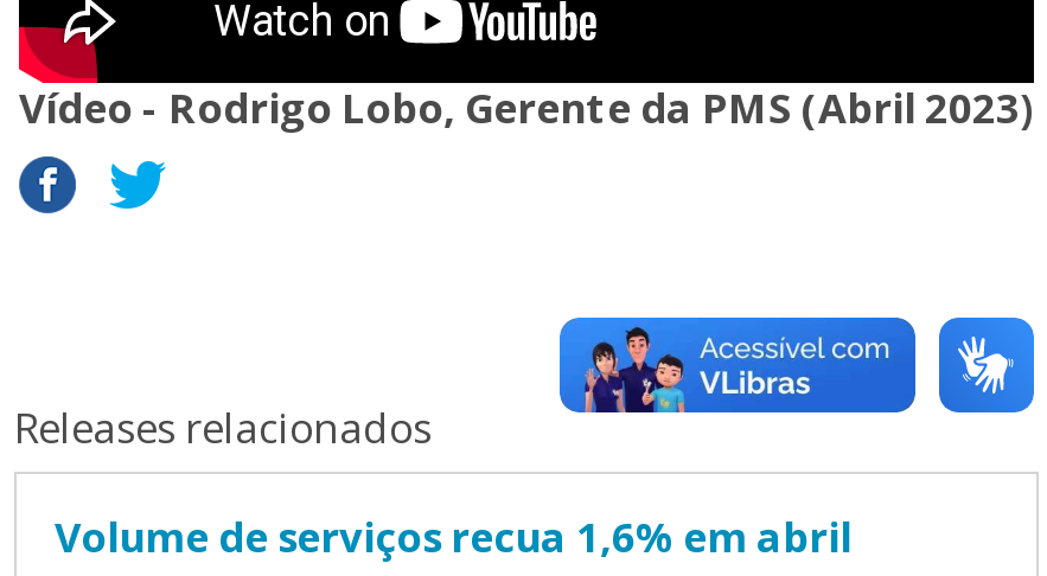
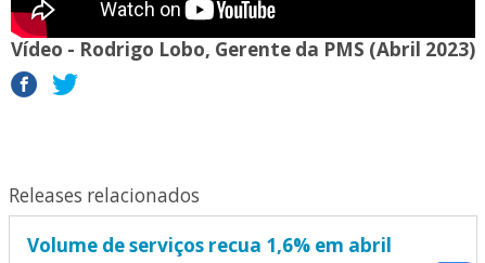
- [image]

- [image]
